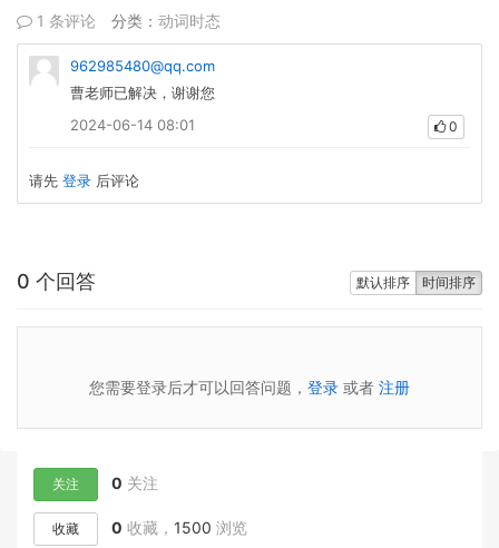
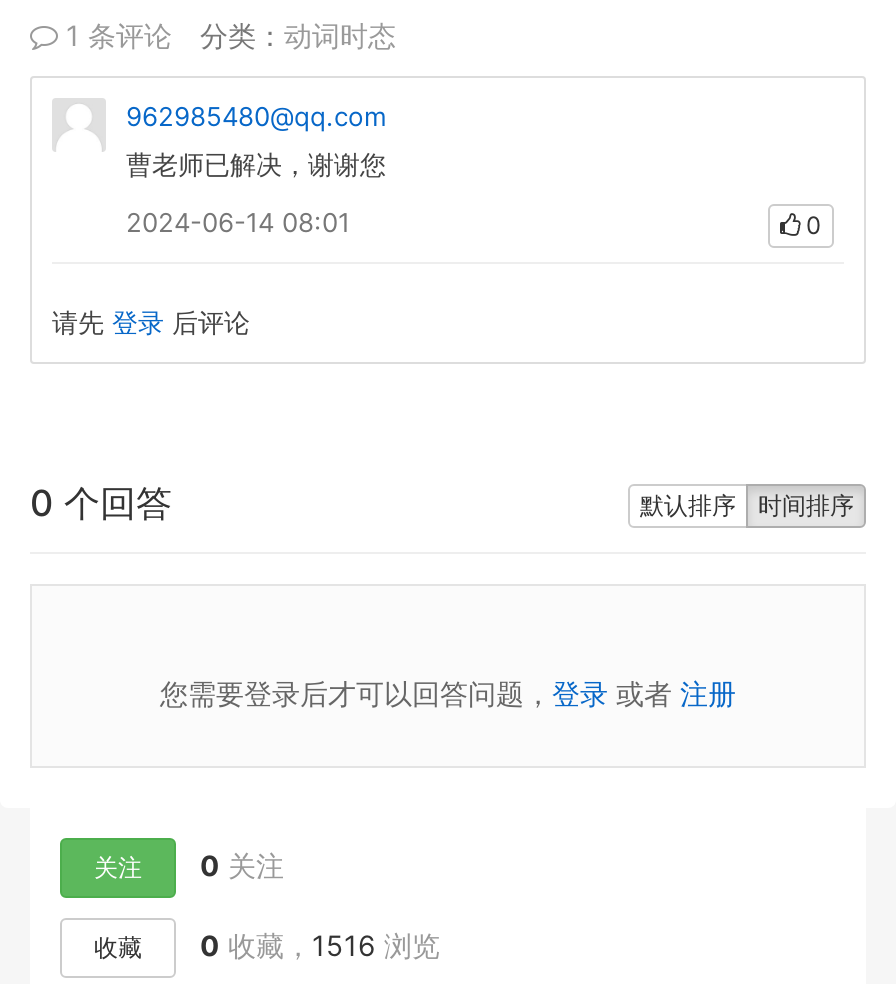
- 收藏 0收藏，1500浏览
+ 收藏 0收藏，1516浏览
